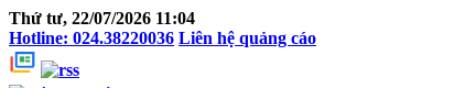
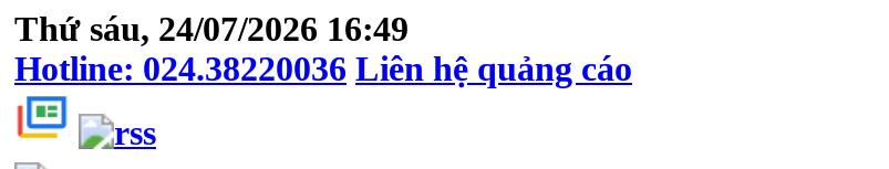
- Thứ tư, 22/07/2026 11:04
+ Thứ sáu, 24/07/2026 16:49
